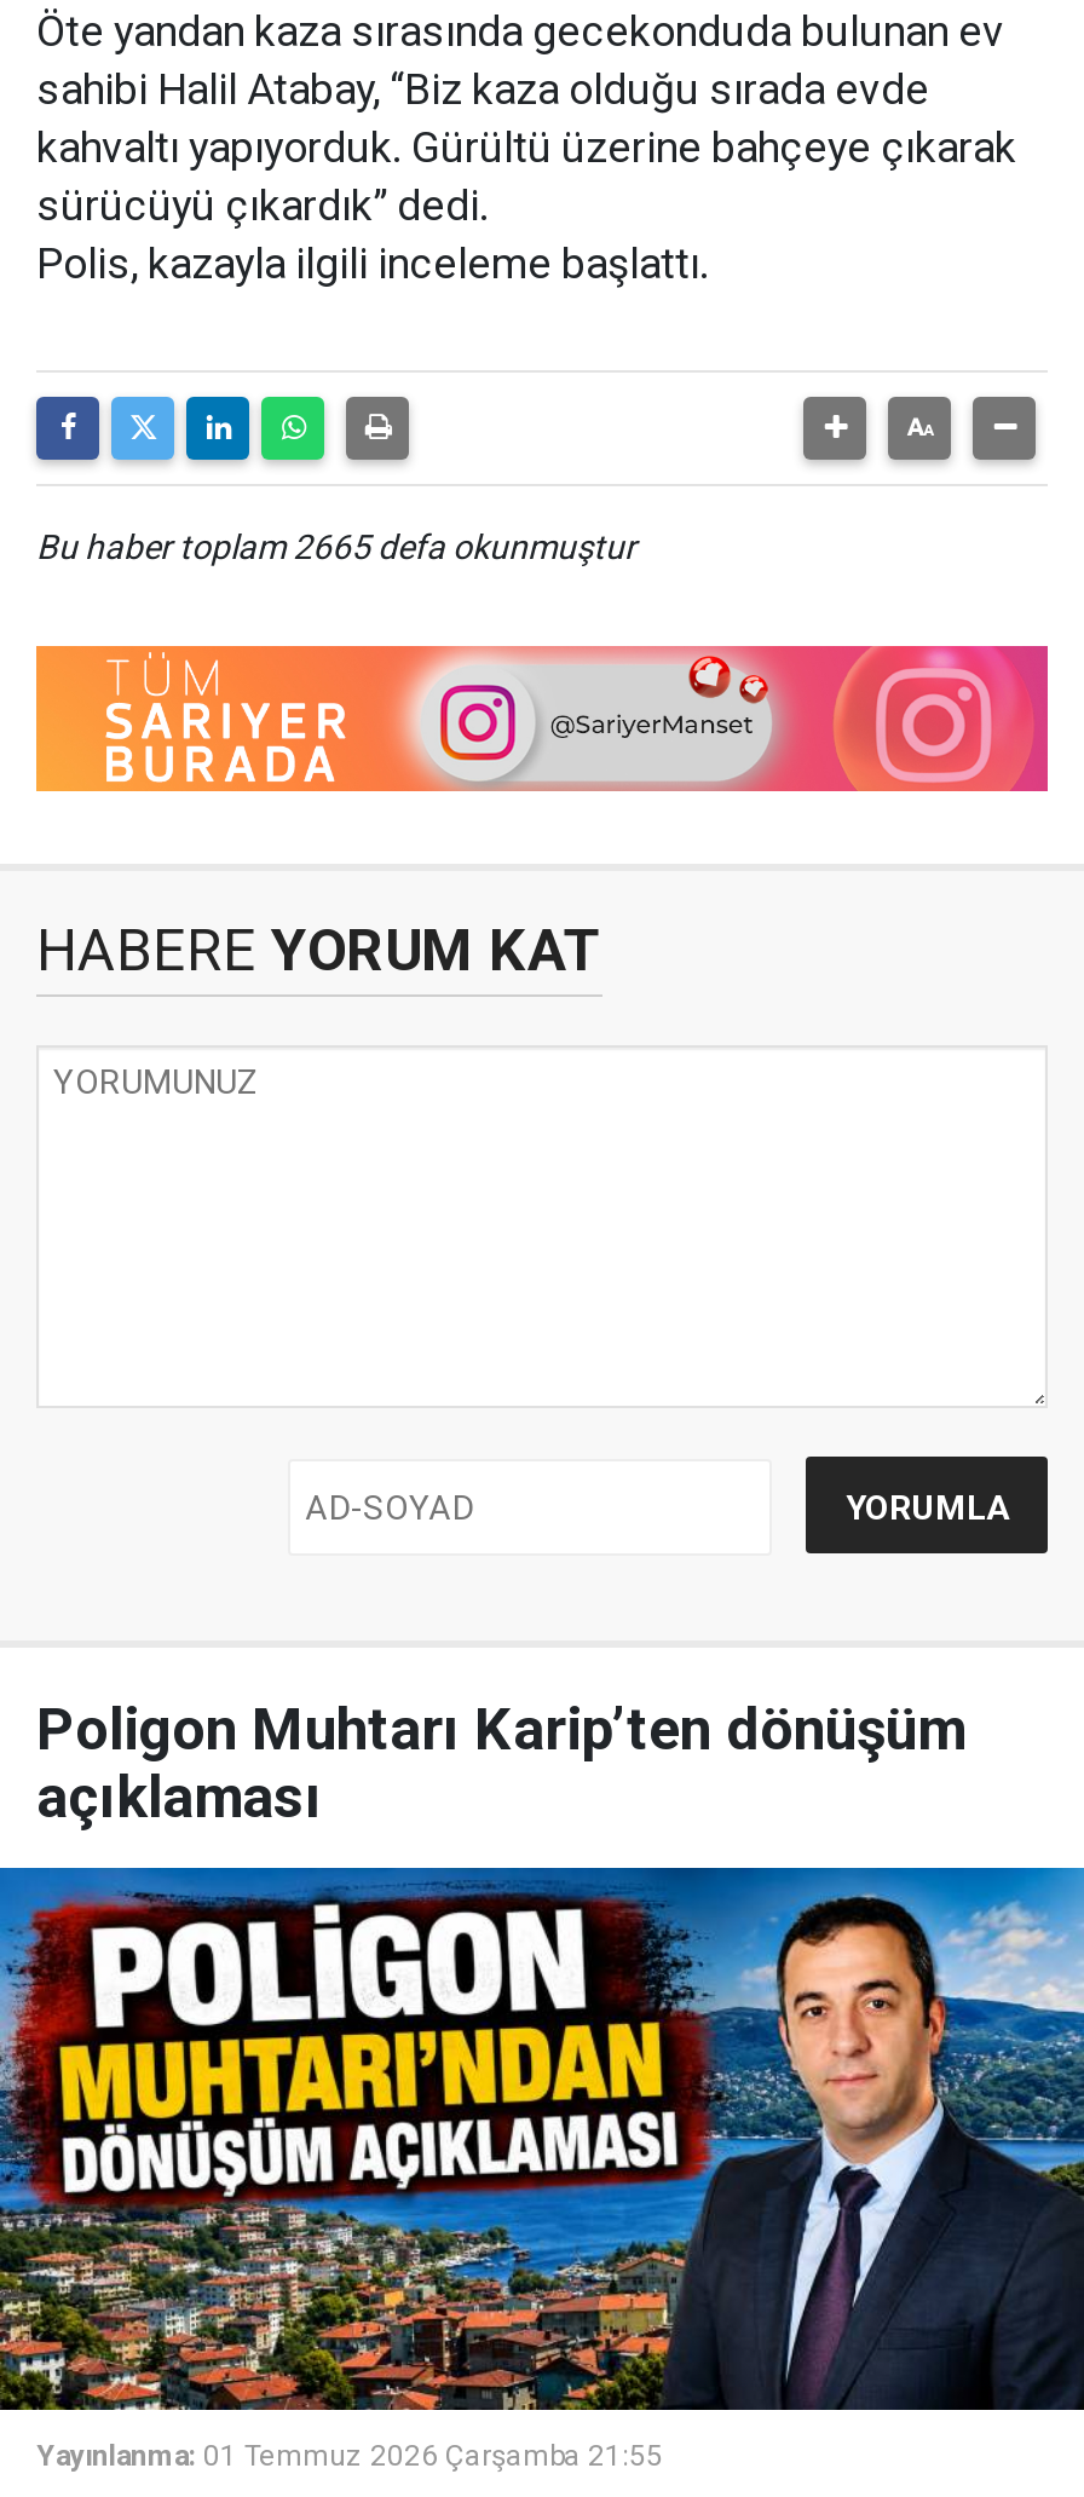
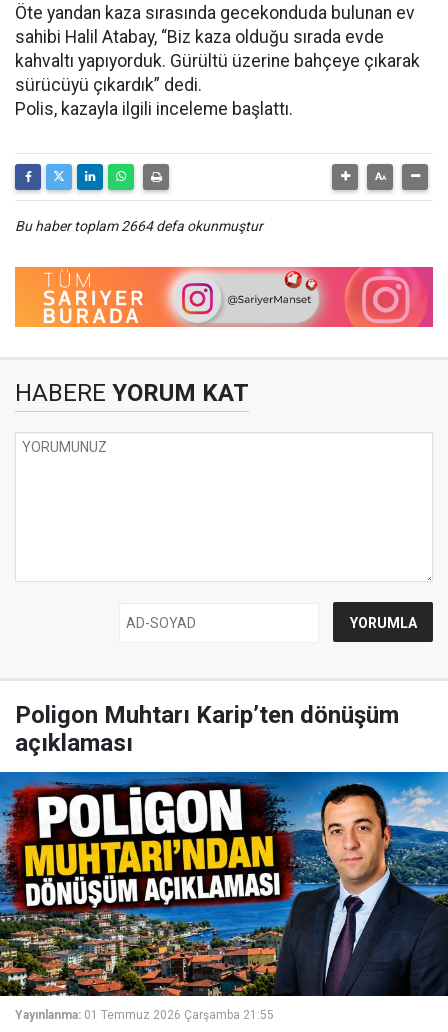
- Bu haber toplam 2665 defa okunmuştur
+ Bu haber toplam 2664 defa okunmuştur
